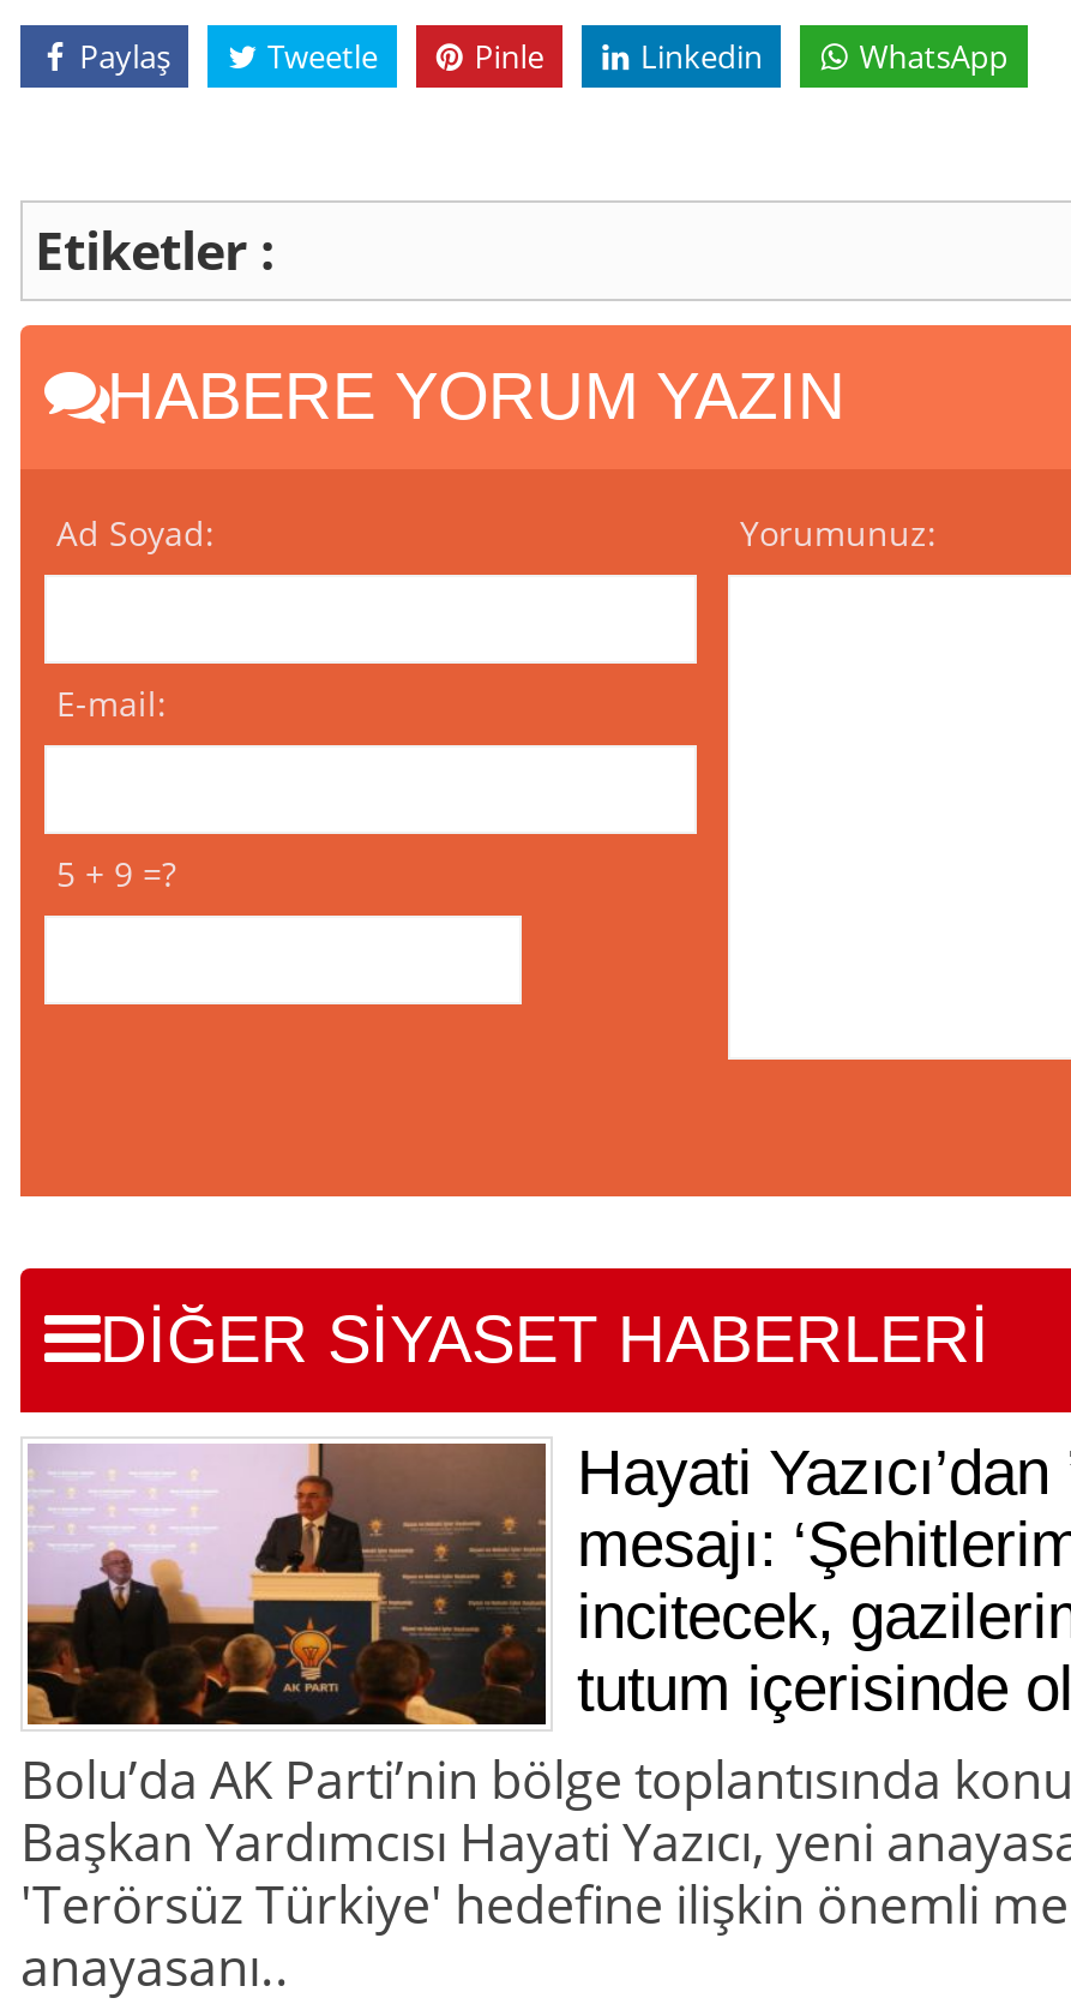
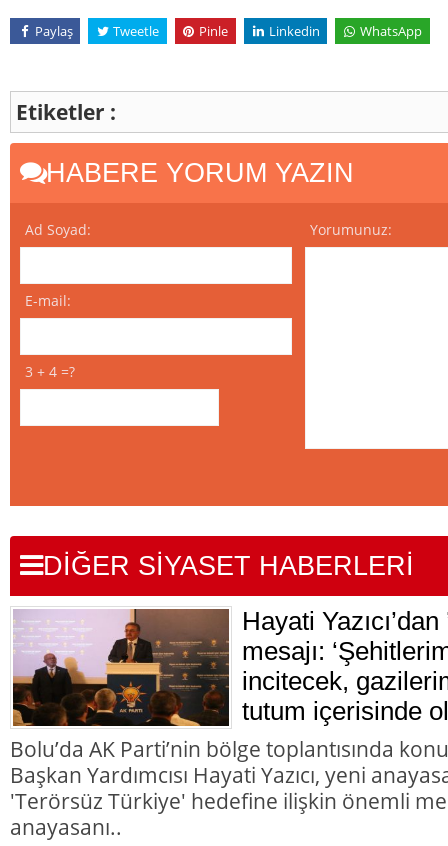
- 5 + 9 =?
+ 3 + 4 =?
